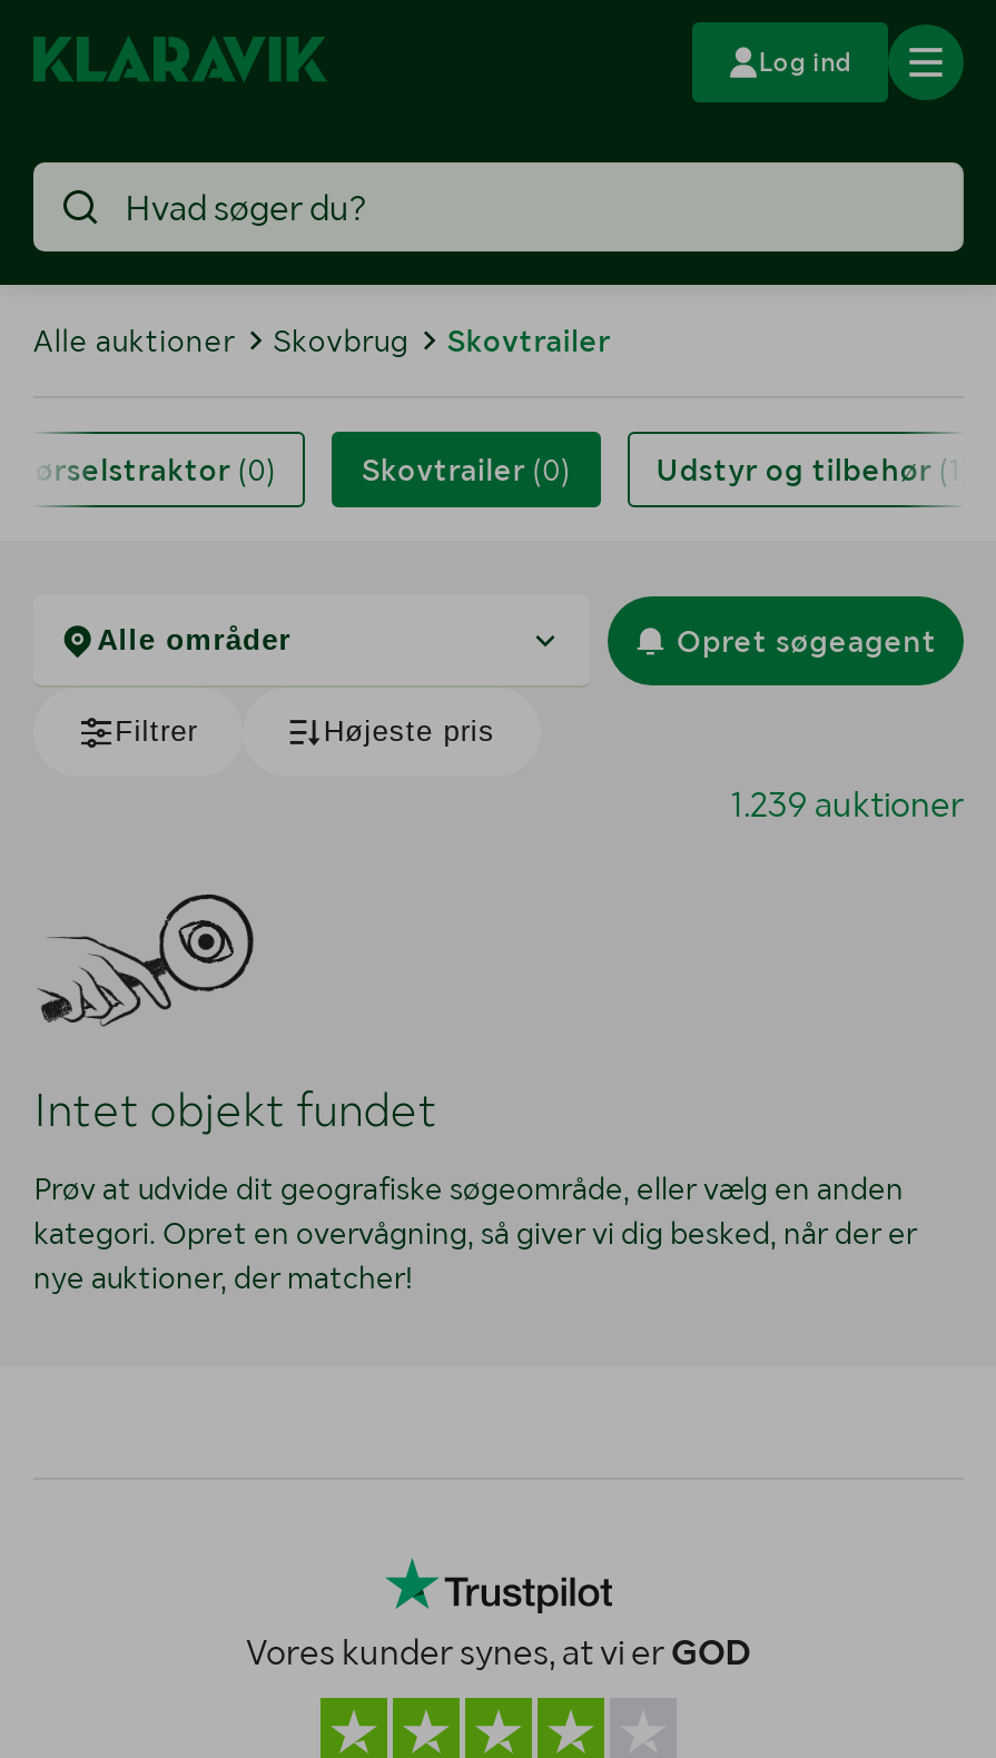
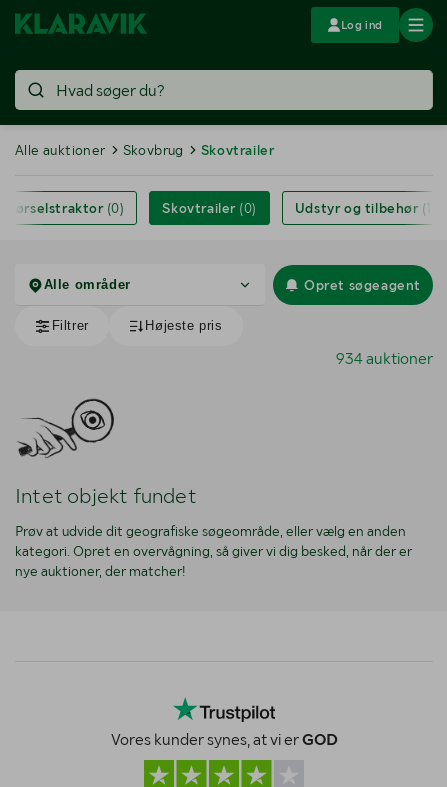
- 1.239 auktioner
+ 934 auktioner
